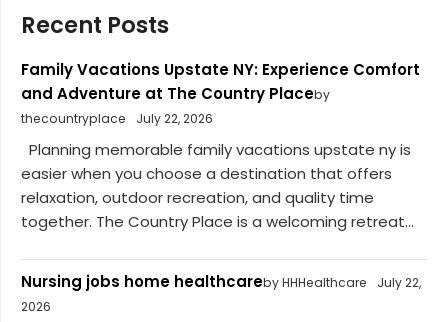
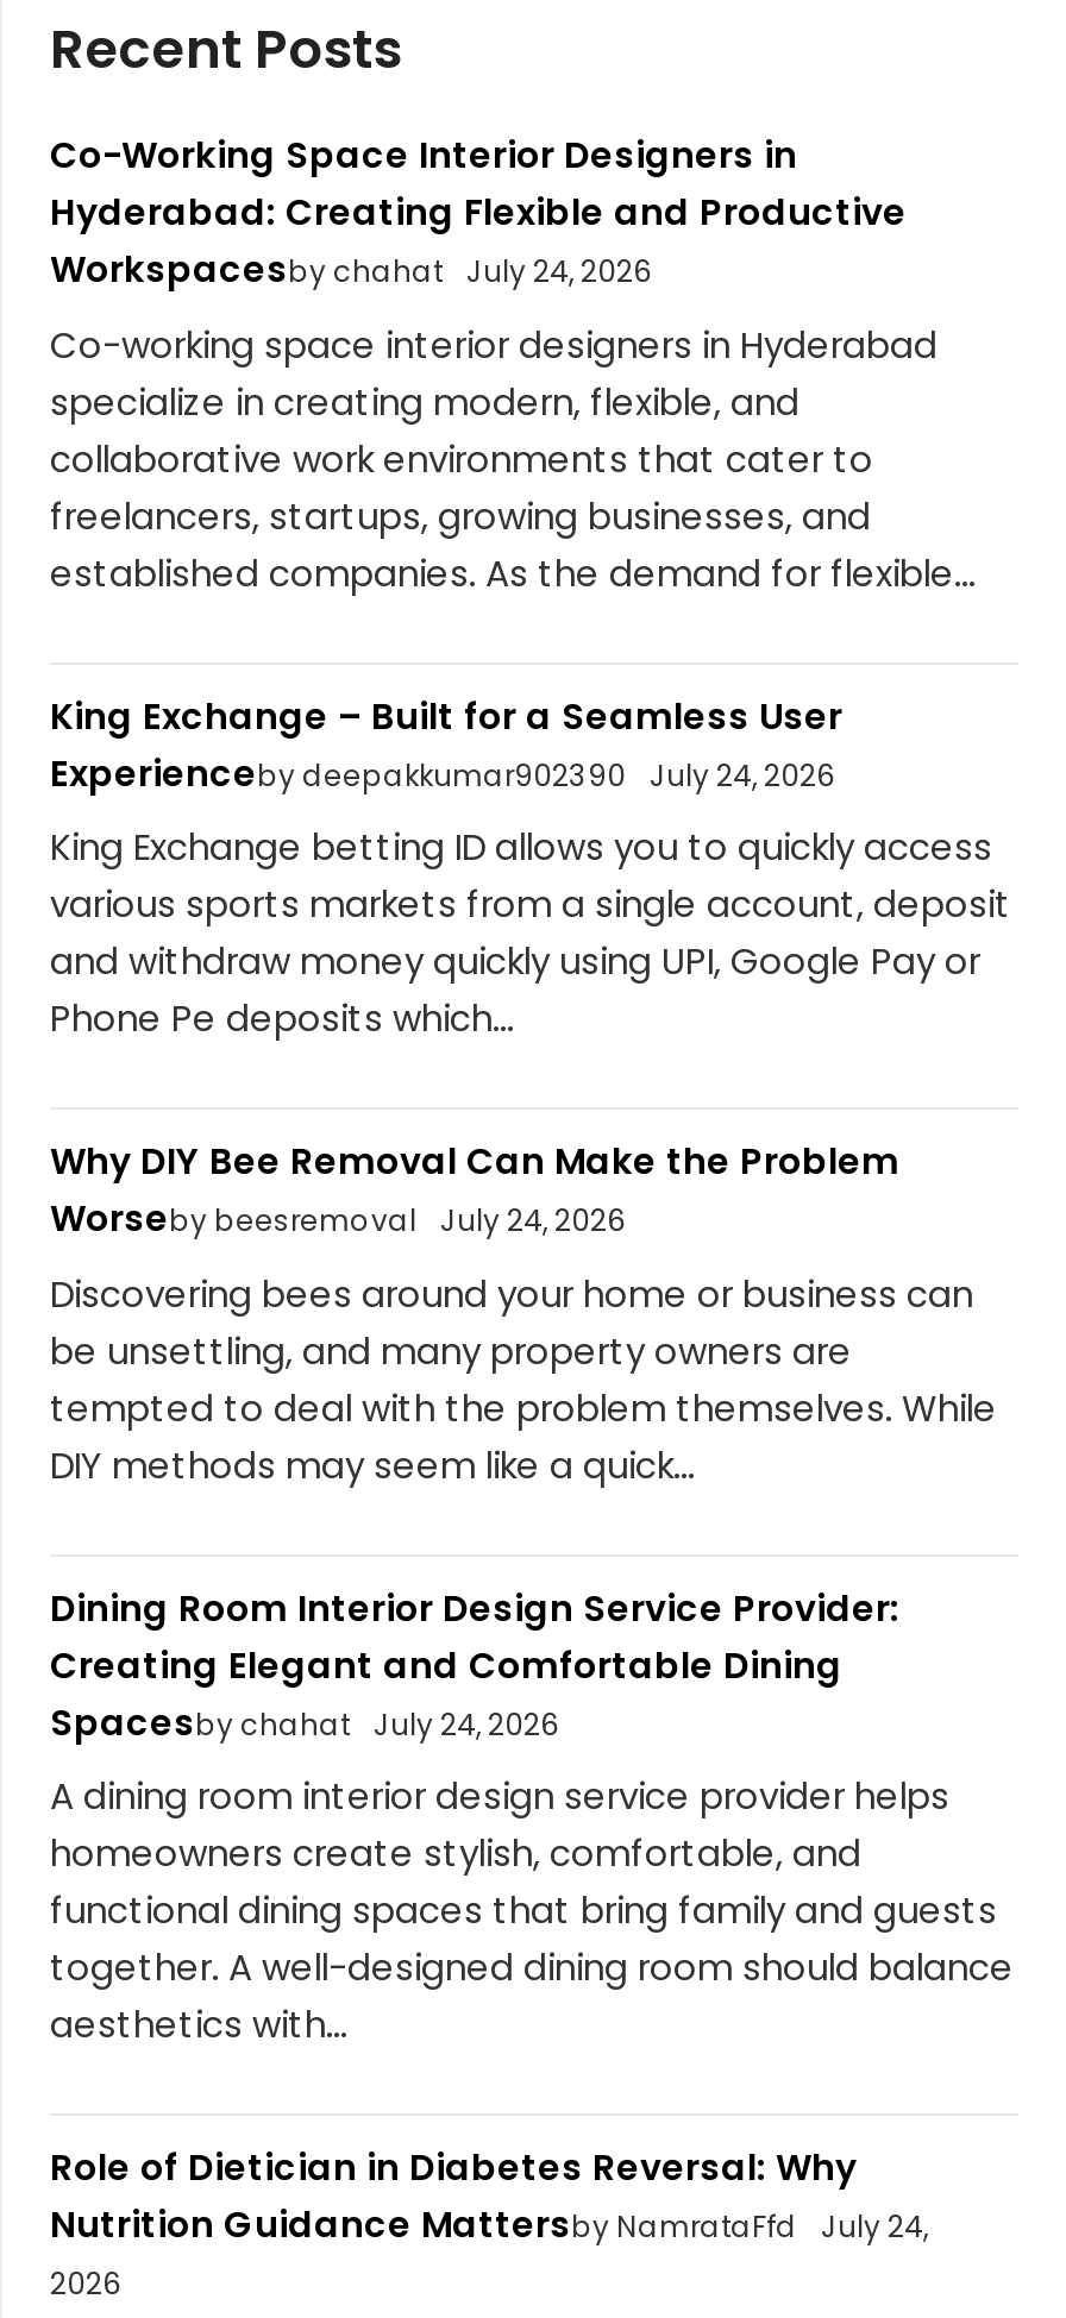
- Family Vacations Upstate NY: Experience Comfort
- and Adventure at The Country Placeby
- thecountryplace July 22, 2026
- Planning memorable family vacations upstate ny is
- easier when you choose a destination that offers
- relaxation, outdoor recreation, and quality time
- together. The Country Place is a welcoming retreat...
- Nursing jobs home healthcareby HHHealthcare July 22,
+ Co-Working Space Interior Designers in
+ Hyderabad: Creating Flexible and Productive
+ Workspacesby chahat July 24, 2026
+ Co-working space interior designers in Hyderabad
+ specialize in creating modern, flexible, and
+ collaborative work environments that cater to
+ freelancers, startups, growing businesses, and
+ established companies. As the demand for flexible...
+ King Exchange – Built for a Seamless User
+ Experienceby deepakkumar902390 July 24, 2026
+ King Exchange betting ID allows you to quickly access
+ various sports markets from a single account, deposit
+ and withdraw money quickly using UPI, Google Pay or
+ Phone Pe deposits which...
+ Why DIY Bee Removal Can Make the Problem
+ Worseby beesremoval July 24, 2026
+ Discovering bees around your home or business can
+ be unsettling, and many property owners are
+ tempted to deal with the problem themselves. While
+ DIY methods may seem like a quick...
+ Dining Room Interior Design Service Provider:
+ Creating Elegant and Comfortable Dining
+ Spacesby chahat July 24, 2026
+ A dining room interior design service provider helps
+ homeowners create stylish, comfortable, and
+ functional dining spaces that bring family and guests
+ together. A well-designed dining room should balance
+ aesthetics with...
+ Role of Dietician in Diabetes Reversal: Why
+ Nutrition Guidance Mattersby NamrataFfd July 24,
